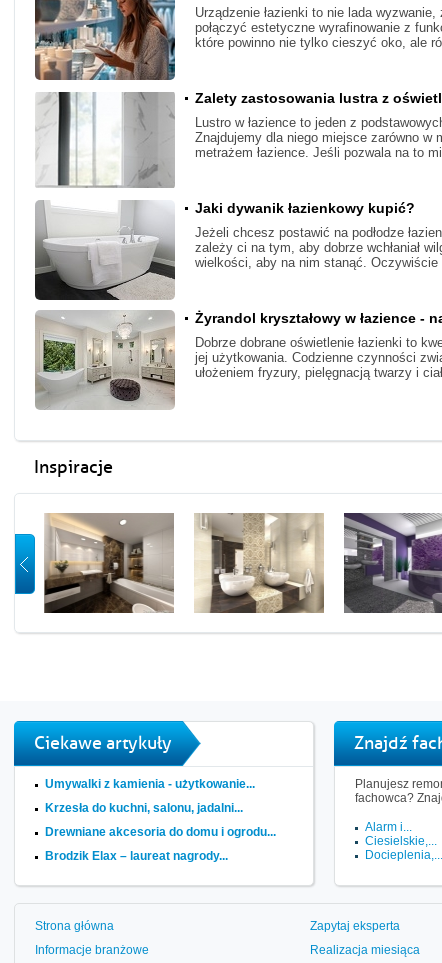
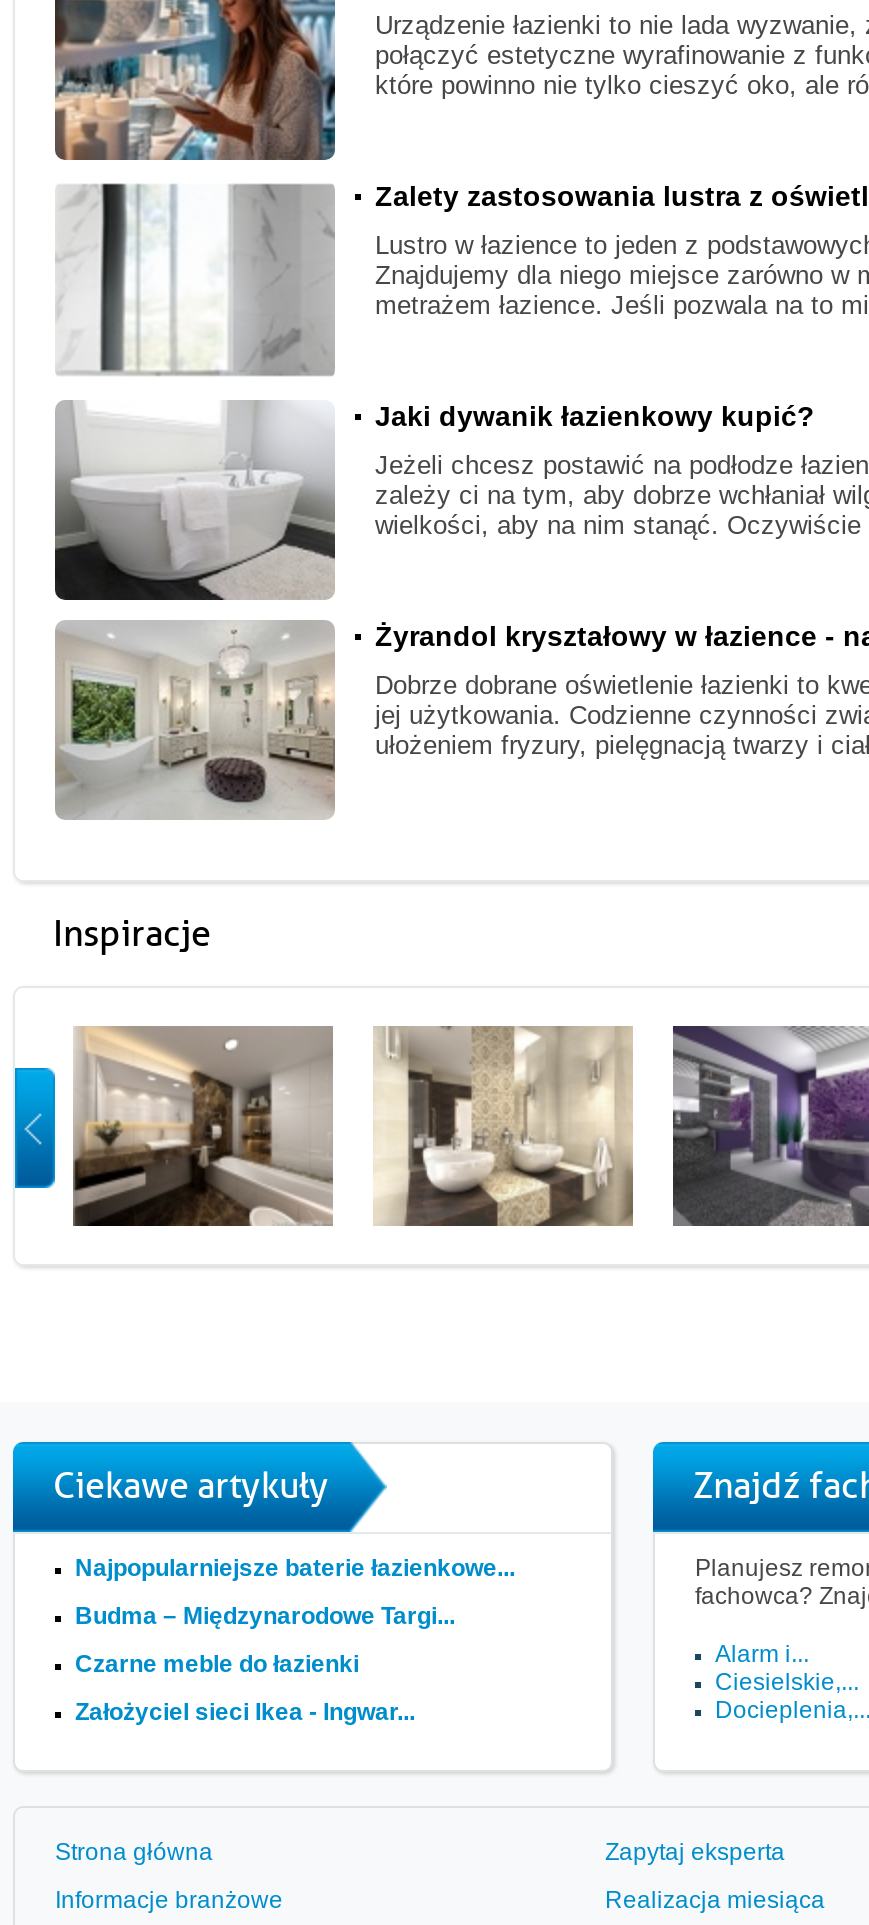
- Umywalki z kamienia - użytkowanie...
+ Najpopularniejsze baterie łazienkowe...

- Krzesła do kuchni, salonu, jadalni...
+ Budma – Międzynarodowe Targi...

- Drewniane akcesoria do domu i ogrodu...
+ Czarne meble do łazienki

- Brodzik Elax – laureat nagrody...
+ Założyciel sieci Ikea - Ingwar...
